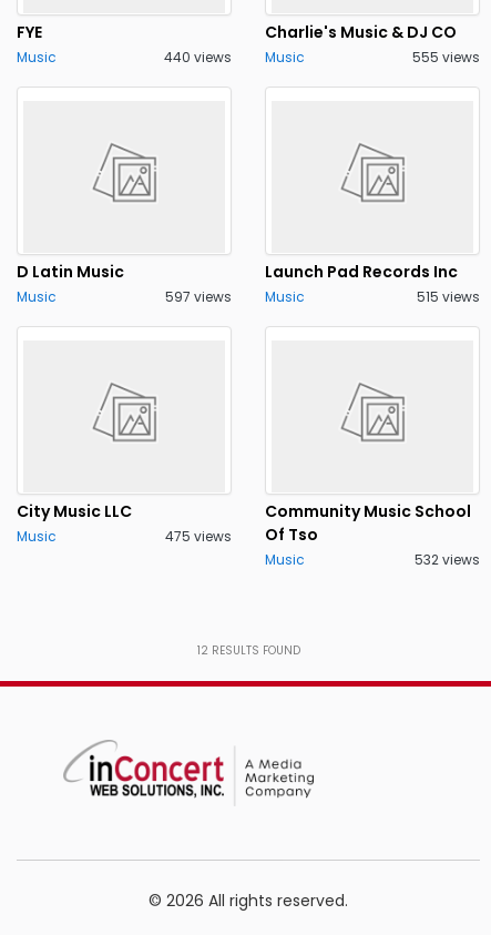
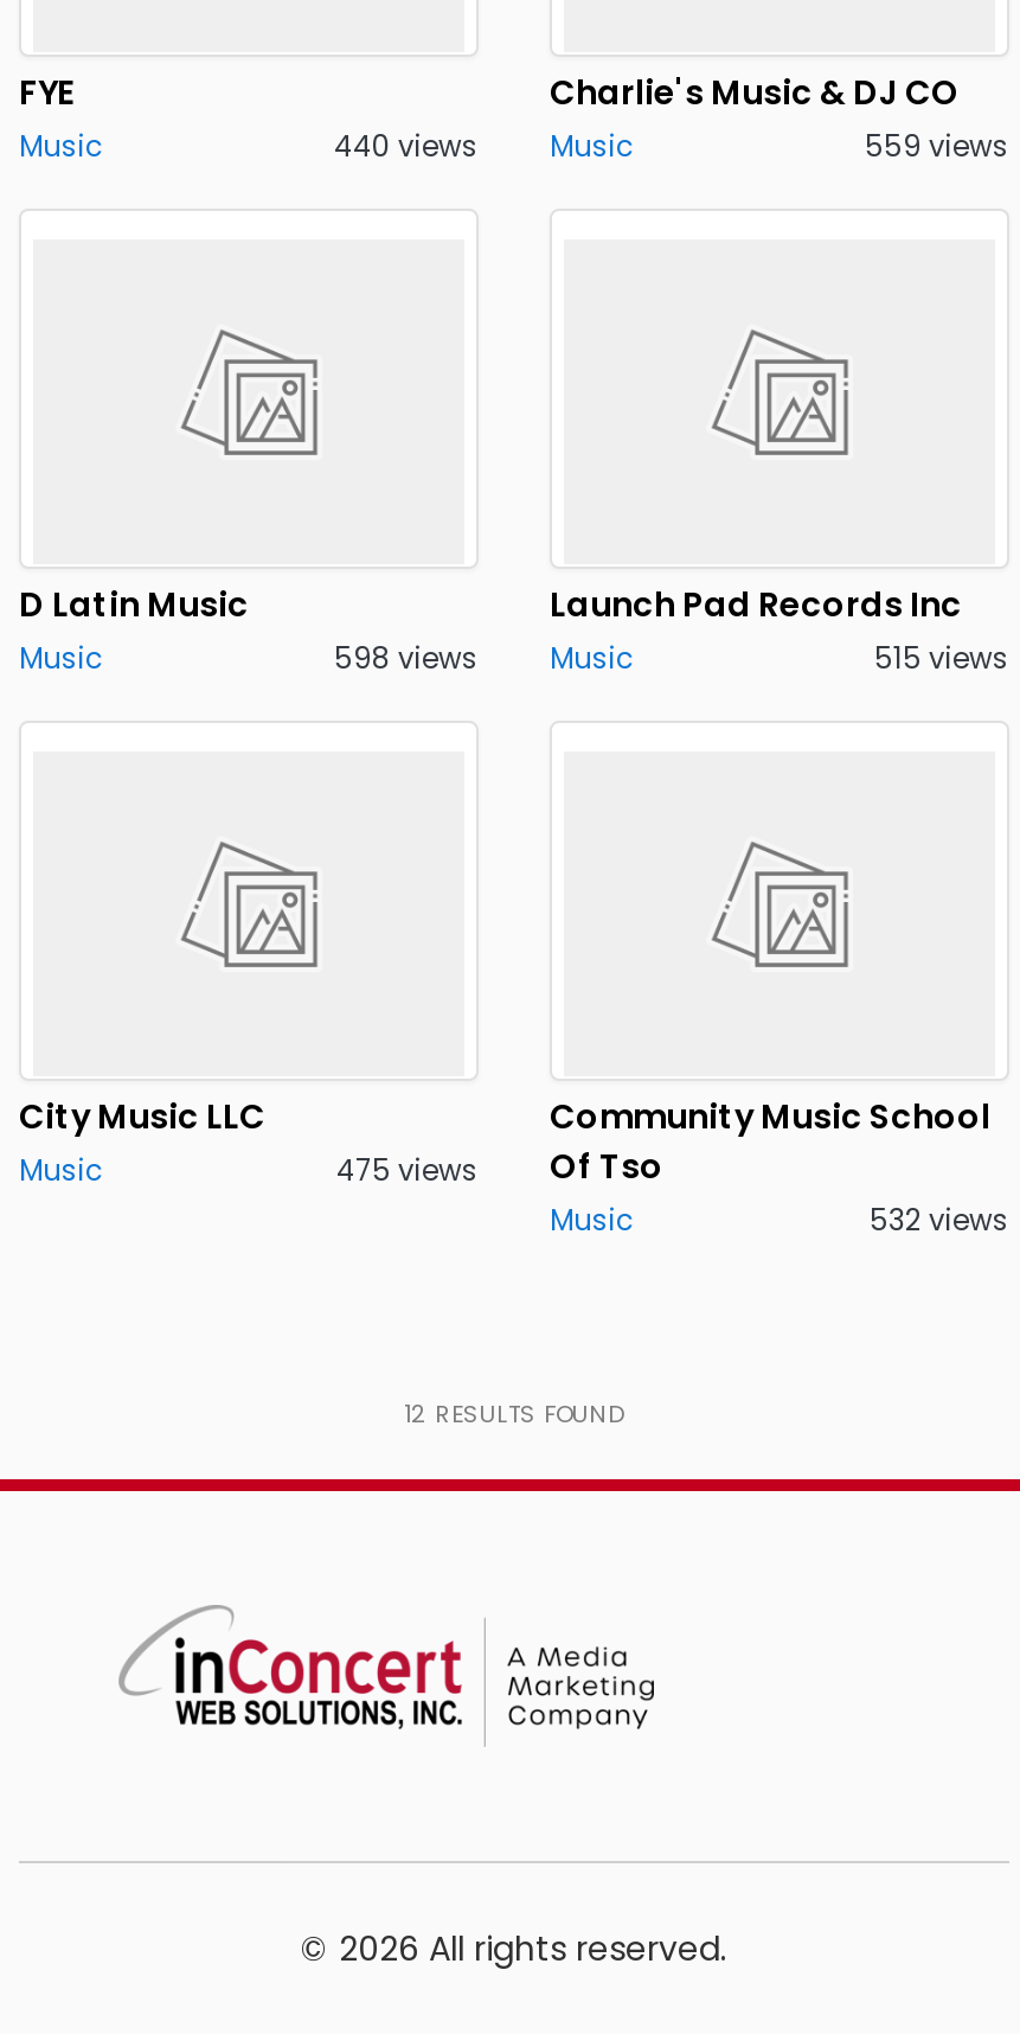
- 555 views
+ 559 views

- 597 views Music
+ 598 views Music
